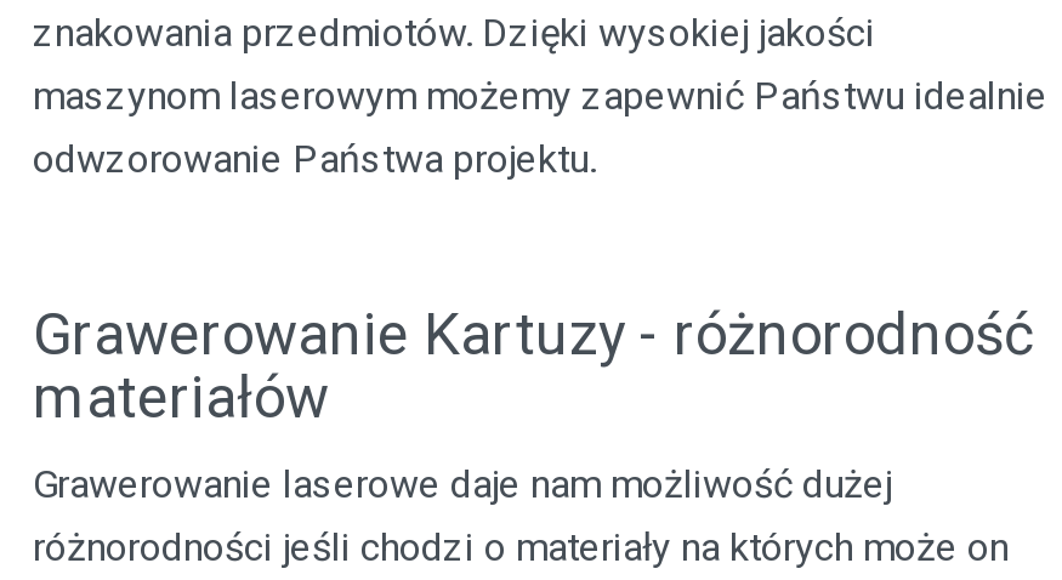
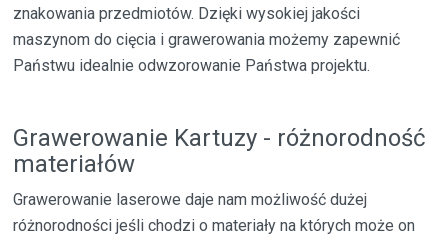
- maszynom laserowym możemy zapewnić Państwu idealnie
- odwzorowanie Państwa projektu.
+ maszynom do cięcia i grawerowania możemy zapewnić
+ Państwu idealnie odwzorowanie Państwa projektu.
